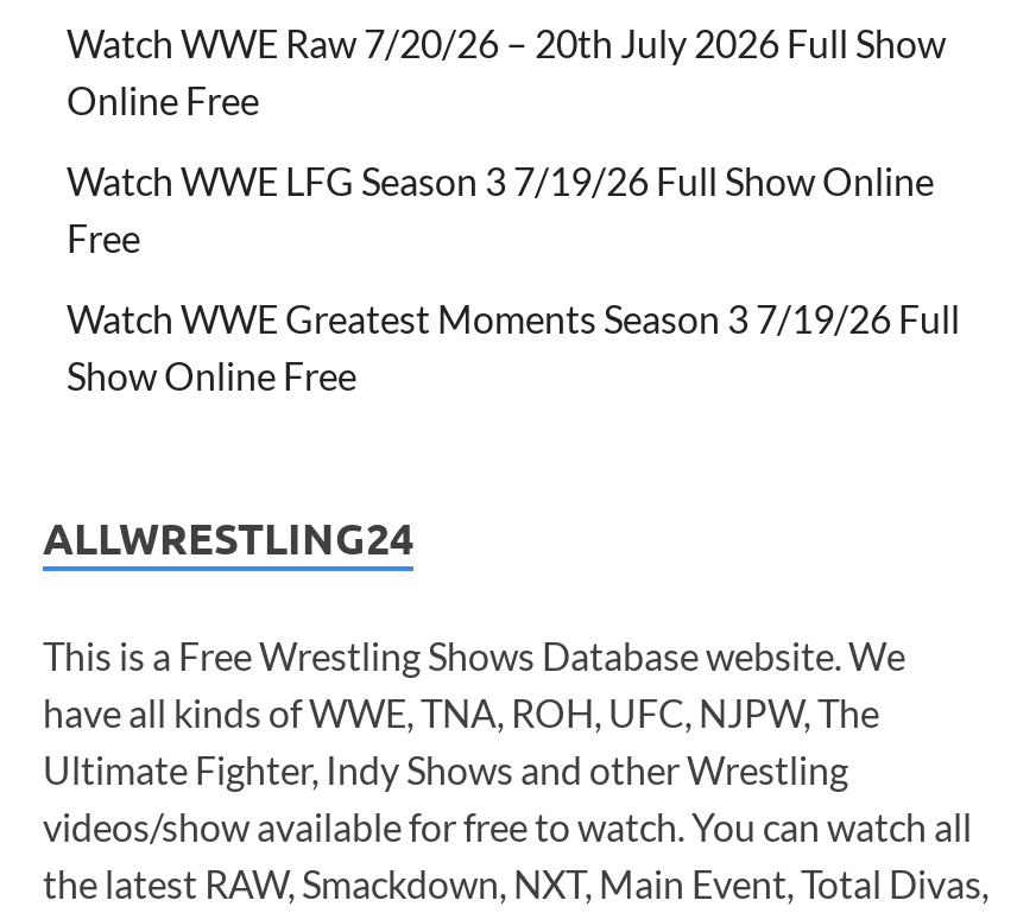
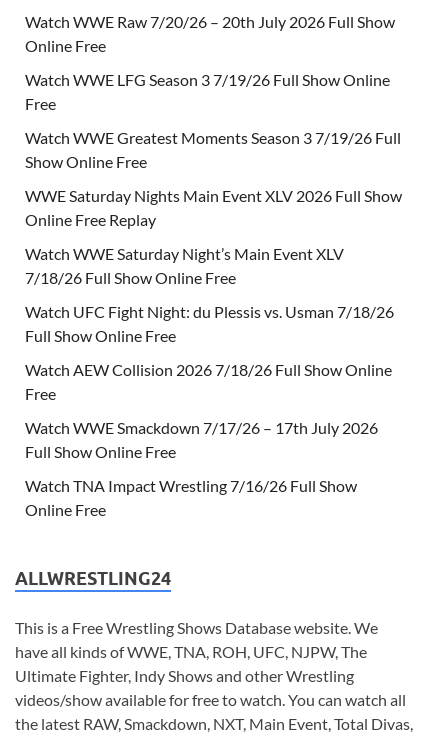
+ WWE Saturday Nights Main Event XLV 2026 Full Show
+ Online Free Replay
+ Watch WWE Saturday Night’s Main Event XLV
+ 7/18/26 Full Show Online Free
+ Watch UFC Fight Night: du Plessis vs. Usman 7/18/26
+ Full Show Online Free
+ Watch AEW Collision 2026 7/18/26 Full Show Online
+ Free
+ Watch WWE Smackdown 7/17/26 – 17th July 2026
+ Full Show Online Free
+ Watch TNA Impact Wrestling 7/16/26 Full Show
+ Online Free
